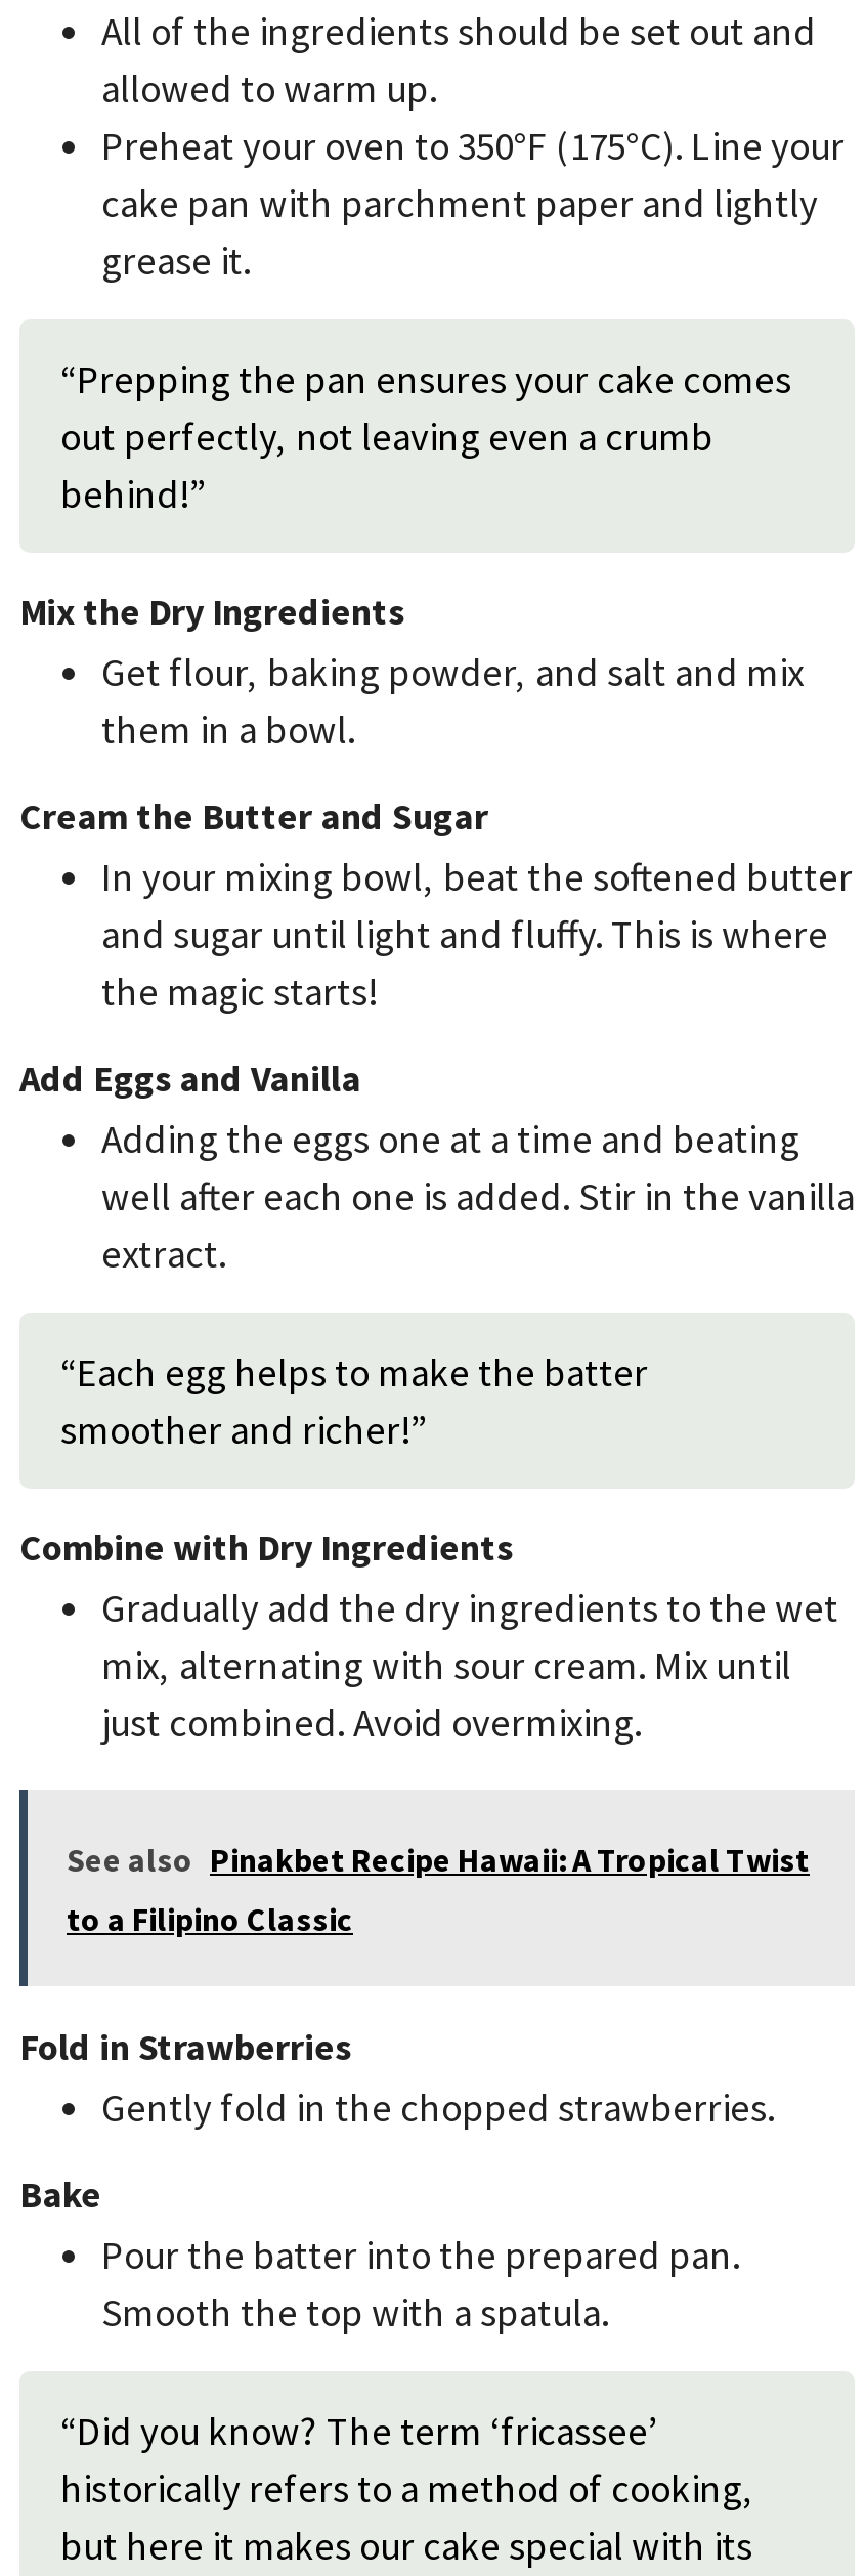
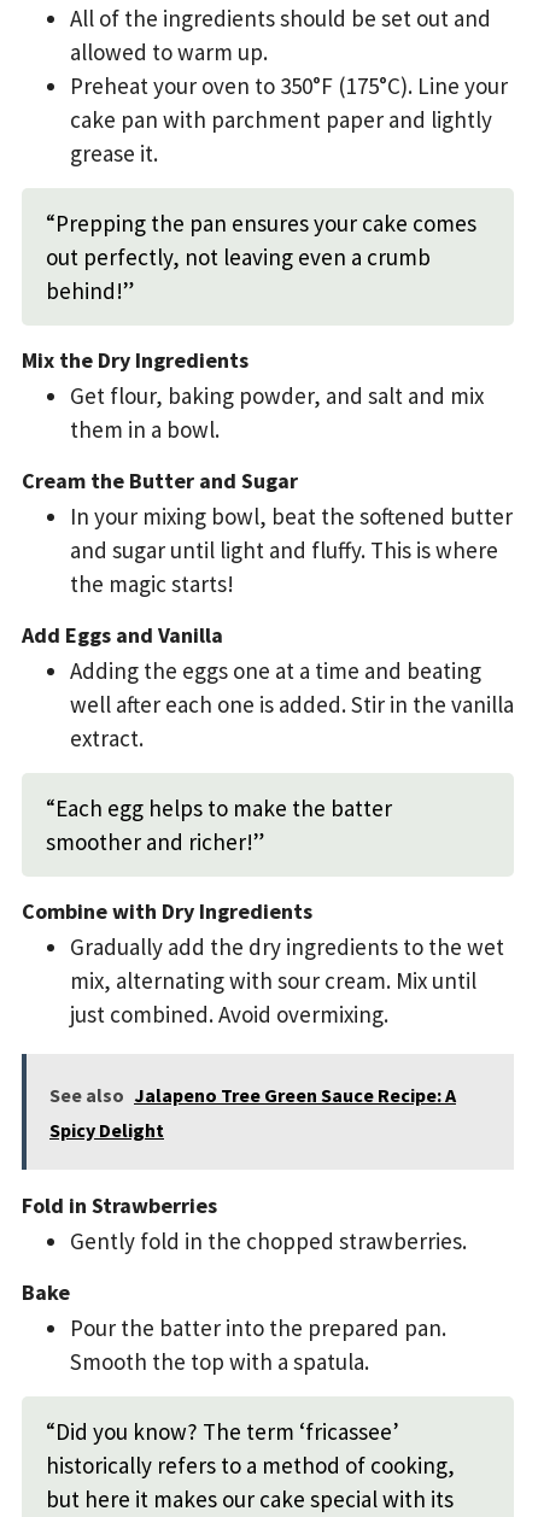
- See also Pinakbet Recipe Hawaii: A Tropical Twist
- to a Filipino Classic
+ See also Jalapeno Tree Green Sauce Recipe: A
+ Spicy Delight
